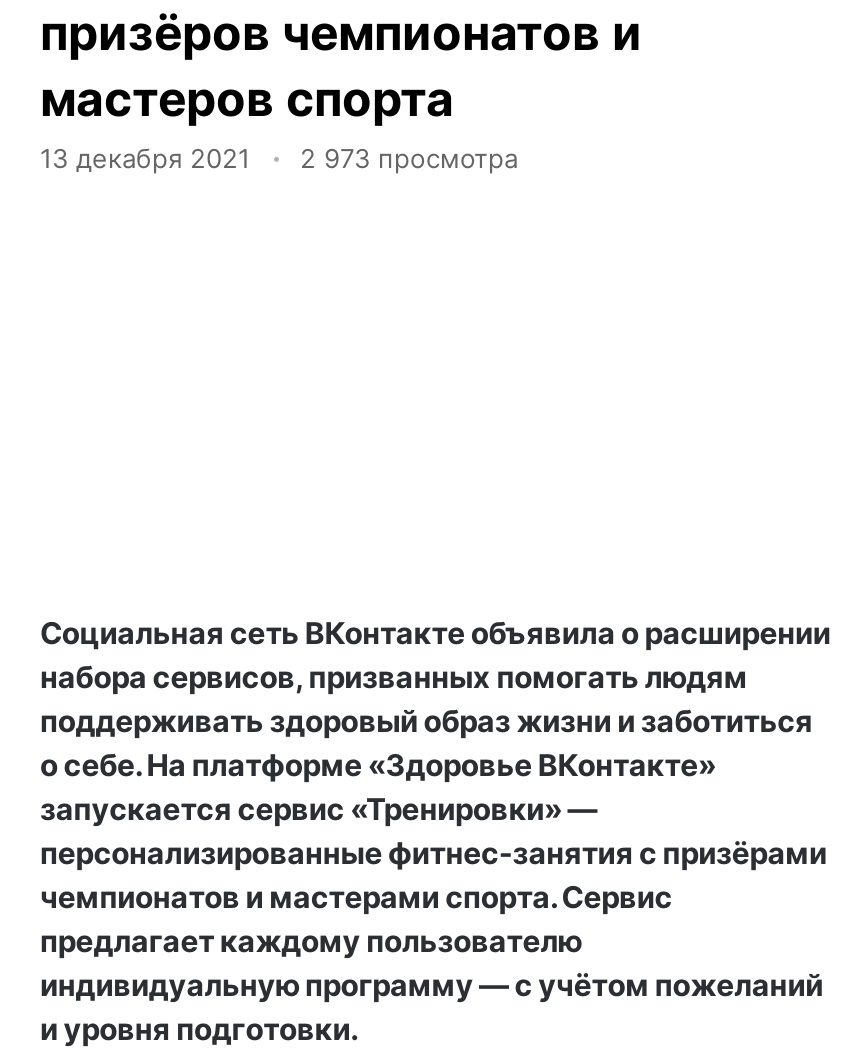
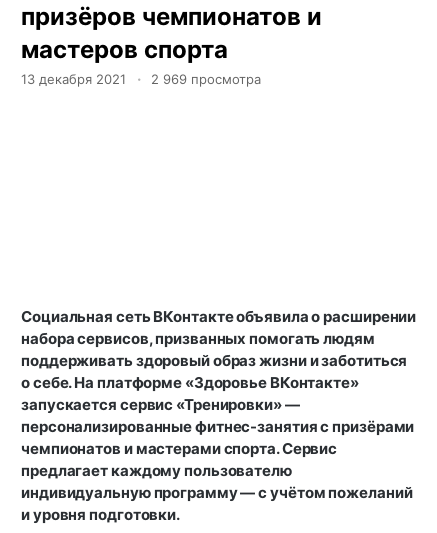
- 13 декабря 2021 2 973 просмотра
+ 13 декабря 2021 2 969 просмотра
